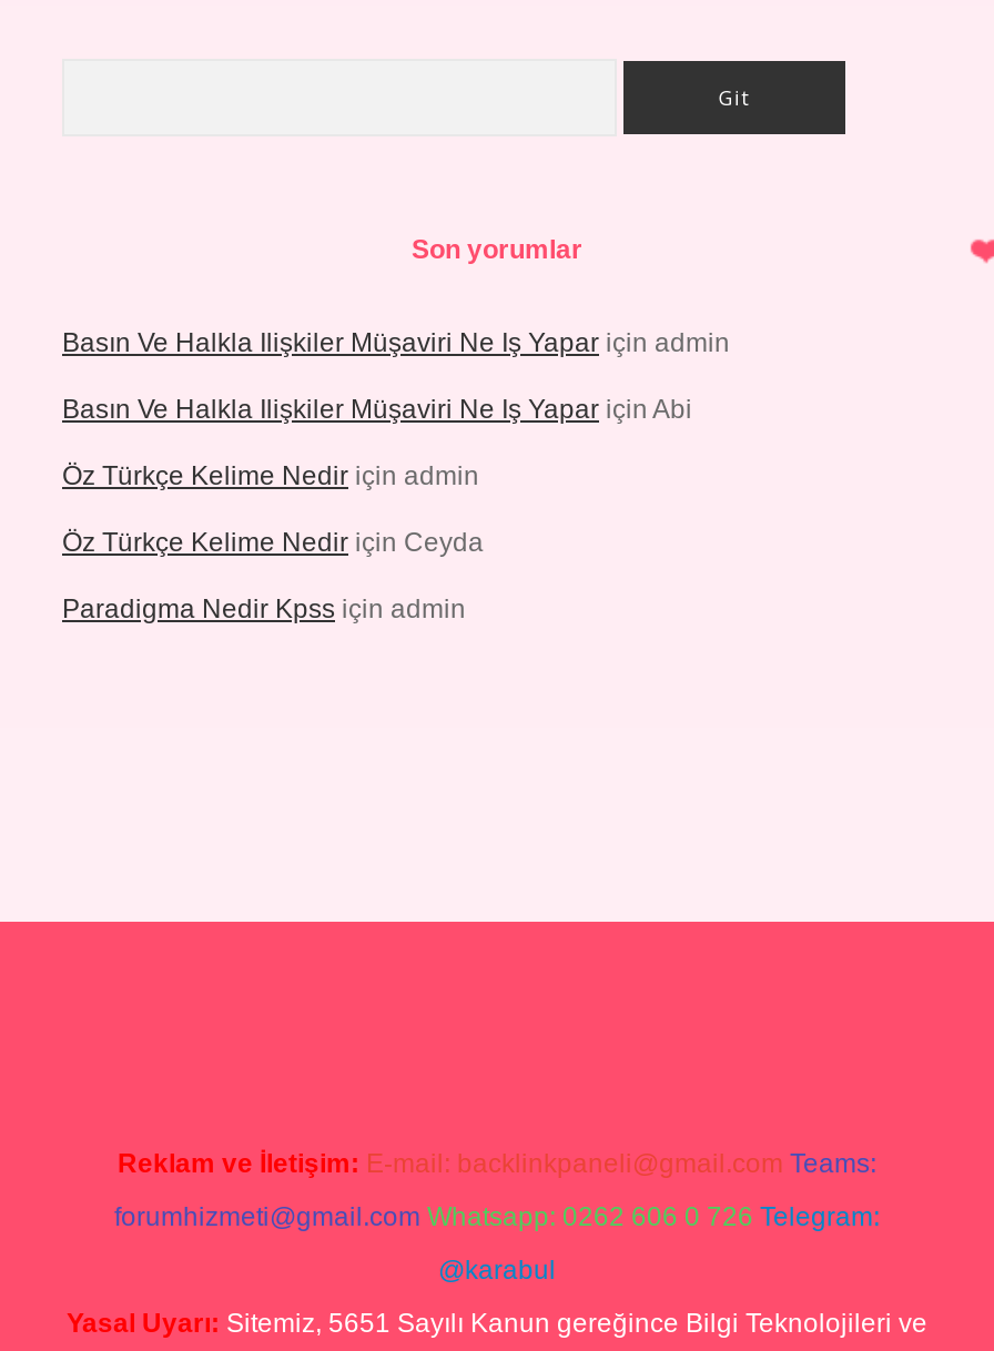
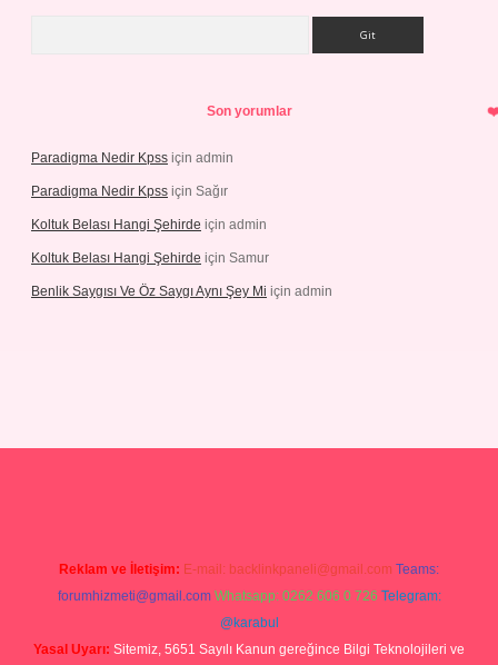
- Basın Ve Halkla Ilişkiler Müşaviri Ne Iş Yapar için admin
- Basın Ve Halkla Ilişkiler Müşaviri Ne Iş Yapar için Abi
- Öz Türkçe Kelime Nedir için admin
- Öz Türkçe Kelime Nedir için Ceyda

moved up: Paradigma Nedir Kpss için admin

+ Paradigma Nedir Kpss için Sağır
+ Koltuk Belası Hangi Şehirde için admin
+ Koltuk Belası Hangi Şehirde için Samur
+ Benlik Saygısı Ve Öz Saygı Aynı Şey Mi için admin
